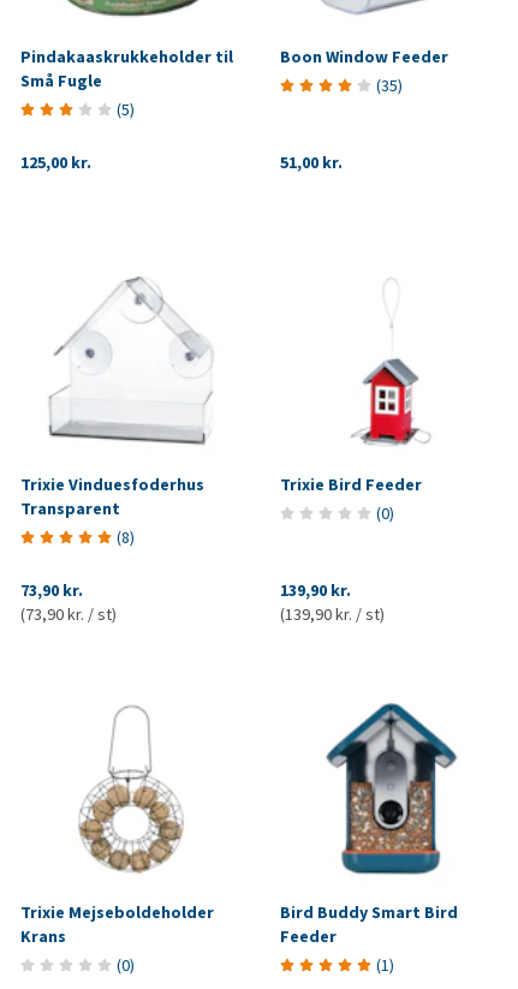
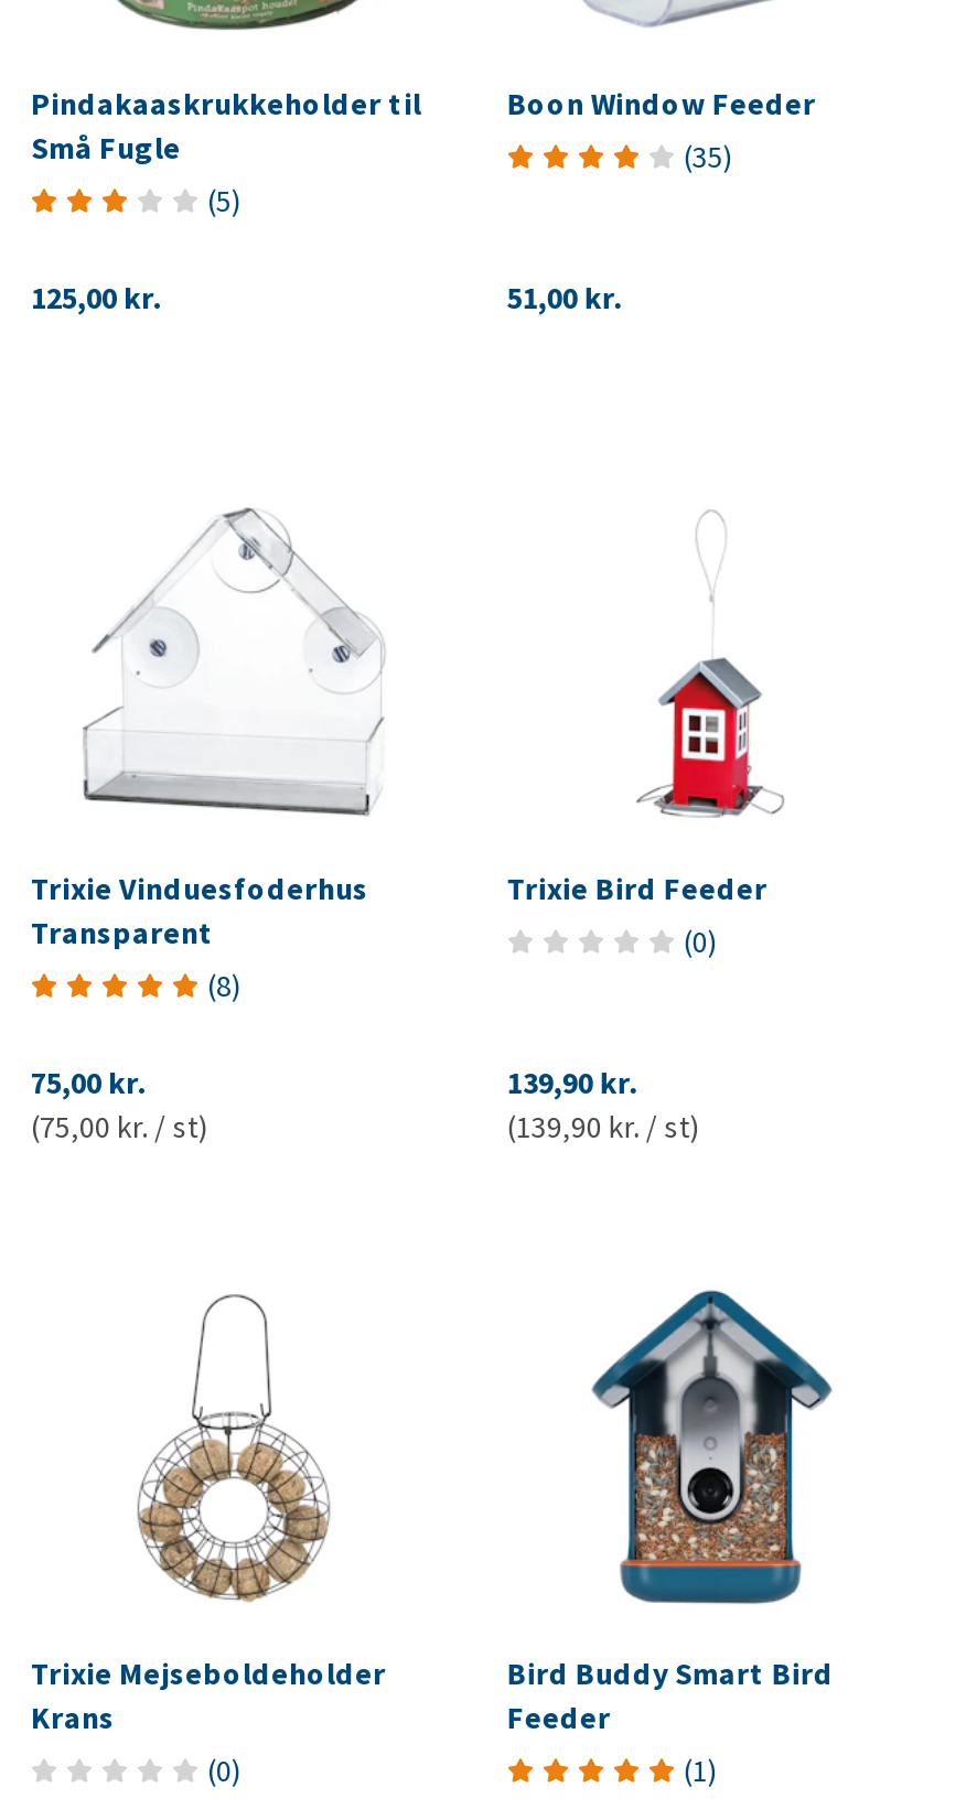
- 73,90 kr.
+ 75,00 kr.

- (73,90 kr. / st)
+ (75,00 kr. / st)
